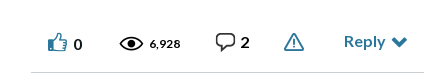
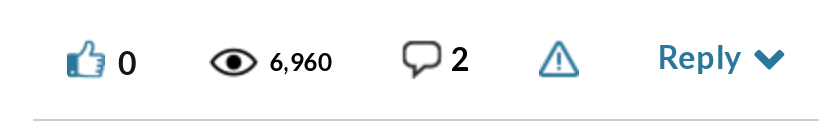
- 6,928
+ 6,960
